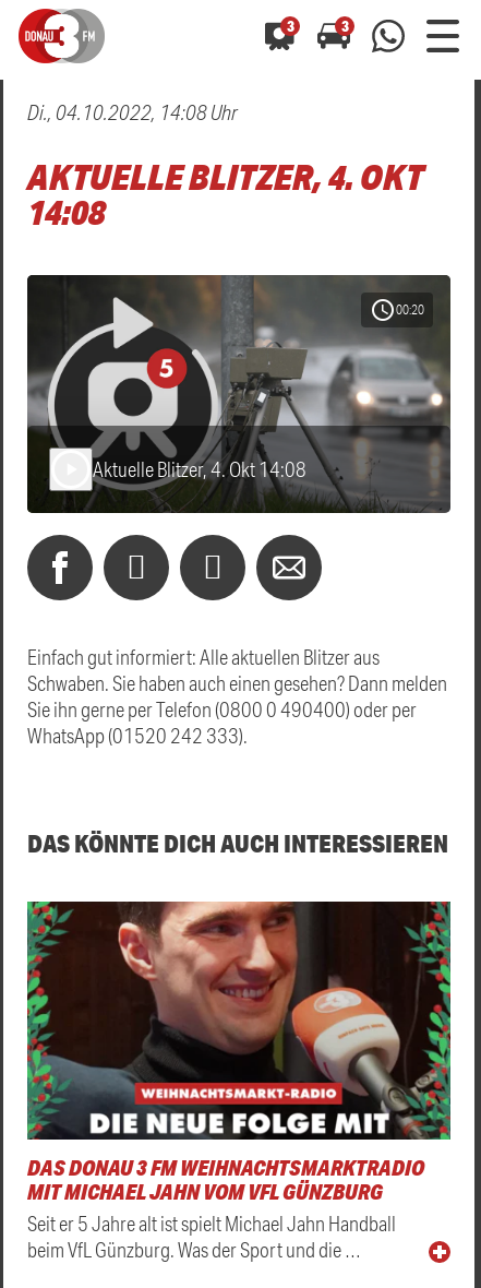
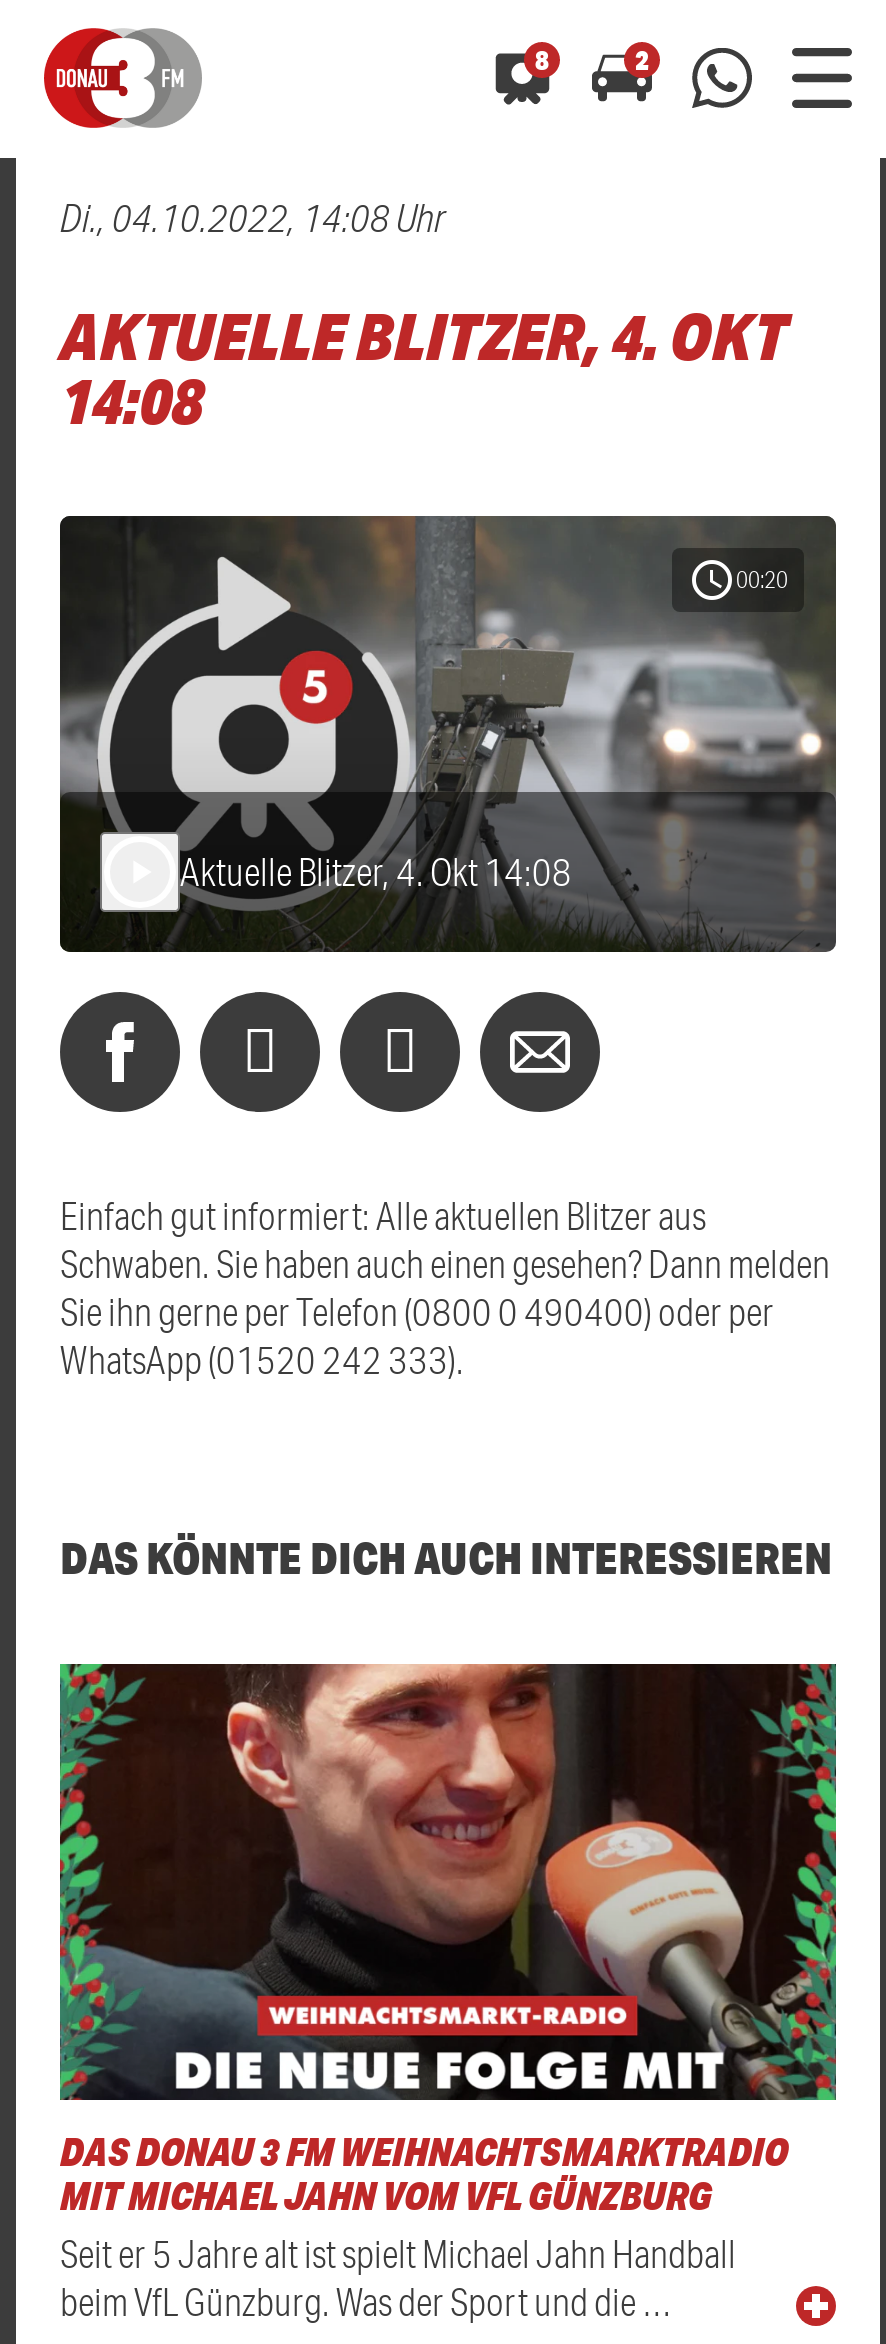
- 3
+ 8

- 3
+ 2
